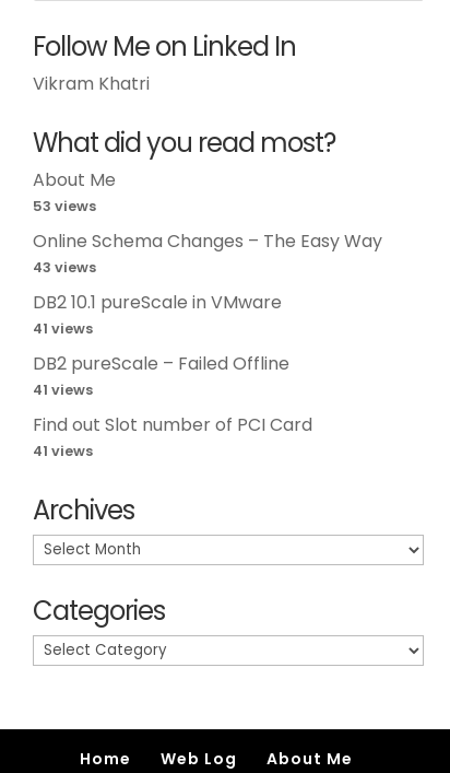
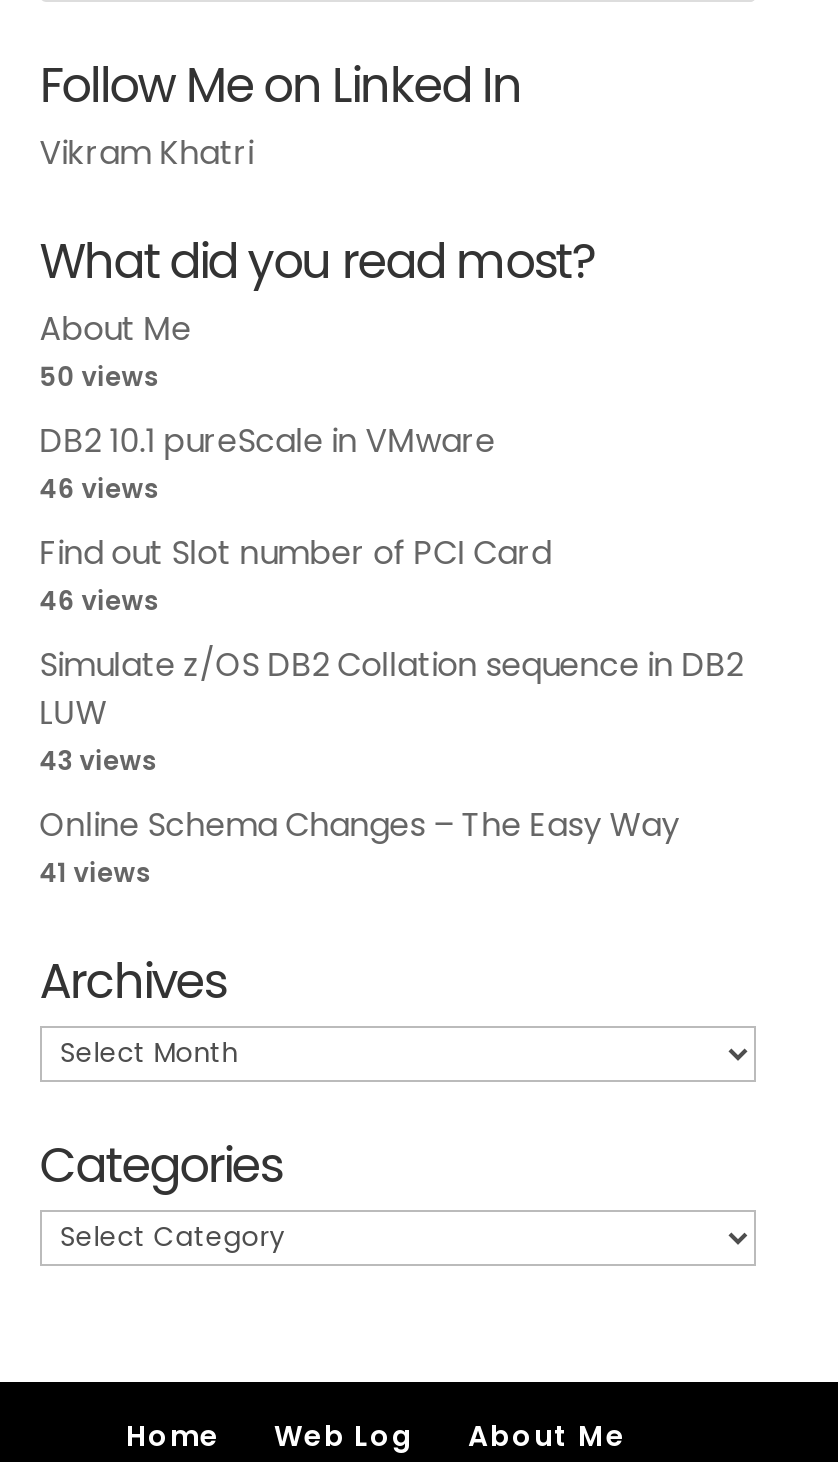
- 53 views
+ 50 views
+ 46 views
+ 46 views
+ Simulate z/OS DB2 Collation sequence in DB2
+ LUW

moved down: Online Schema Changes – The Easy Way

moved up: 43 views | DB2 10.1 pureScale in VMware

- 41 views
- DB2 pureScale – Failed Offline
- 41 views

moved up: Find out Slot number of PCI Card
